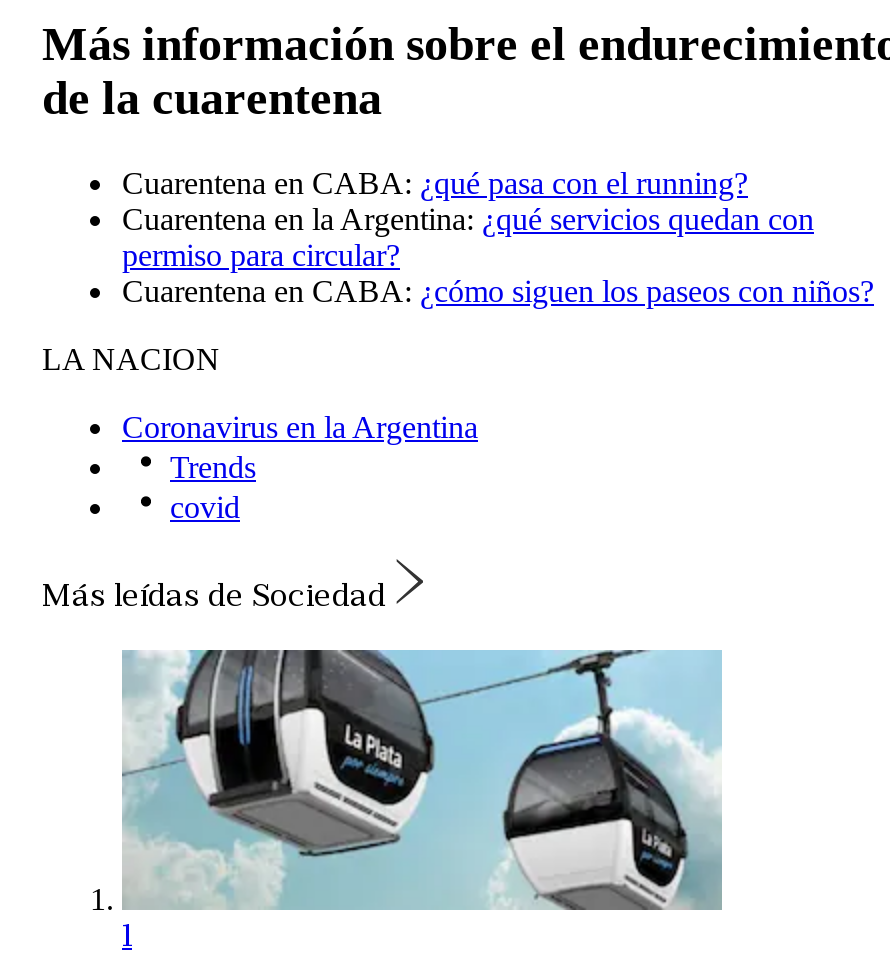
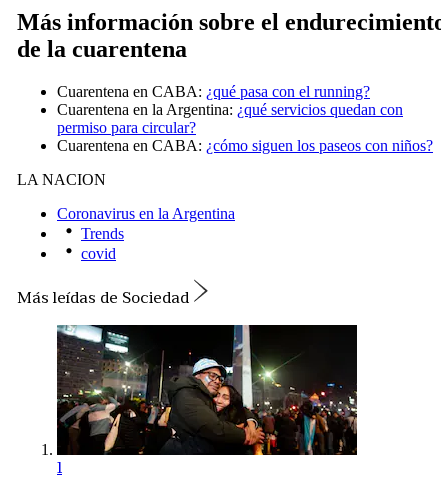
- [image]
+ [image]
